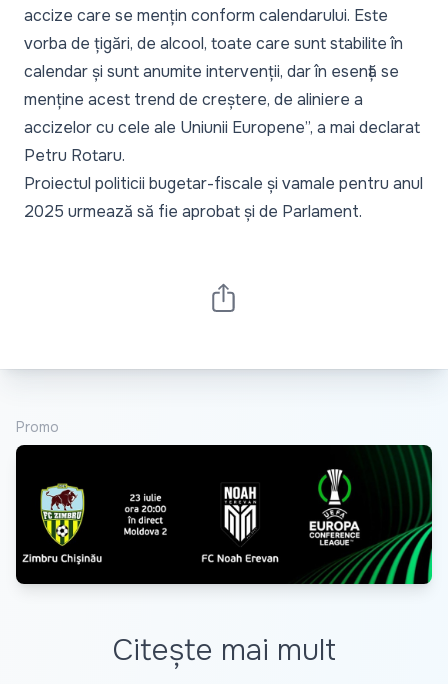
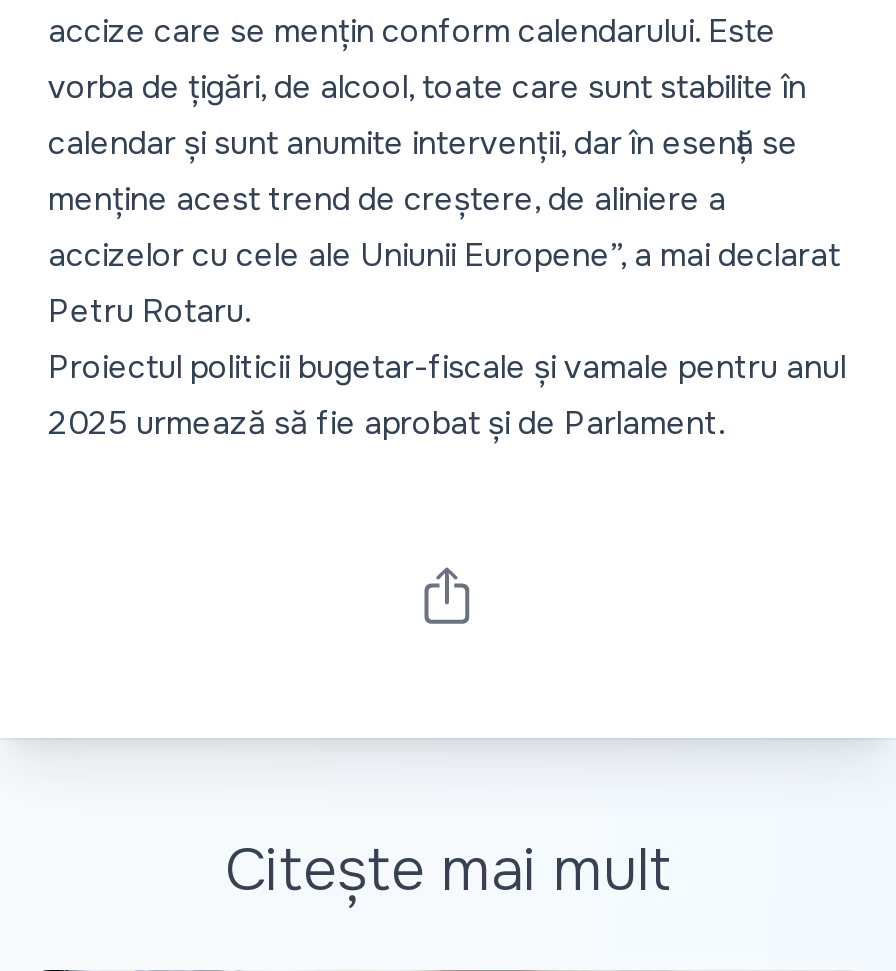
- Promo

- [image]
